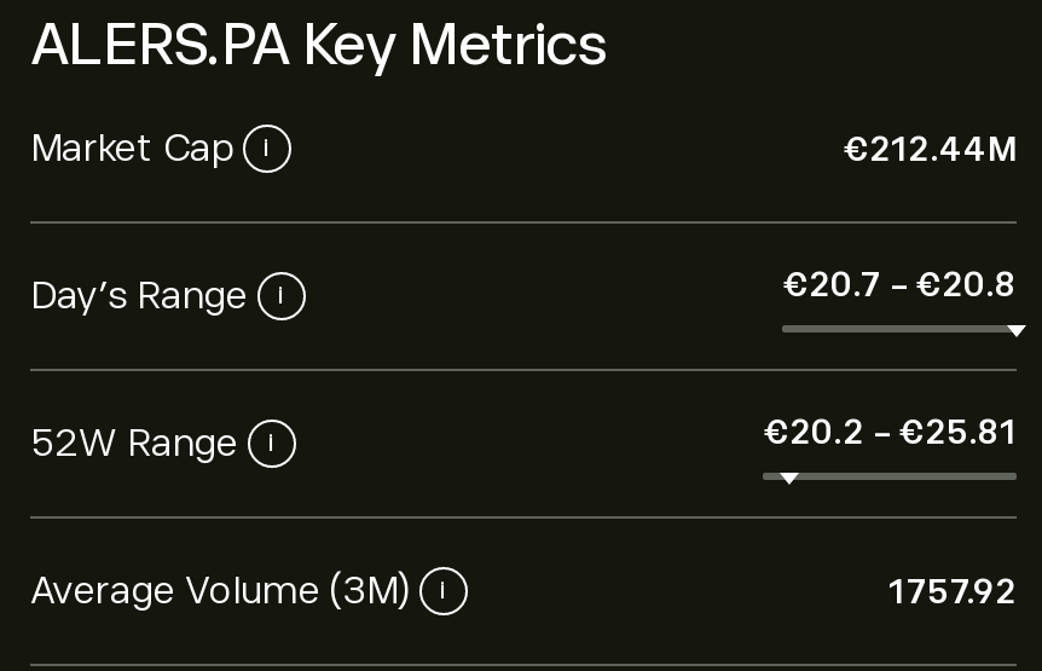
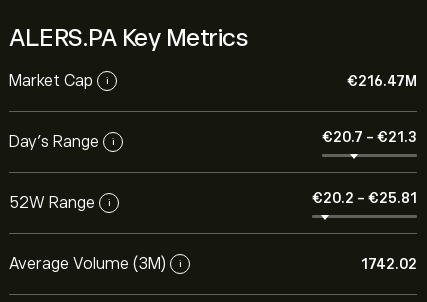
- €212.44M
+ €216.47M

- €20.7 - €20.8
+ €20.7 - €21.3

- 1757.92
+ 1742.02
